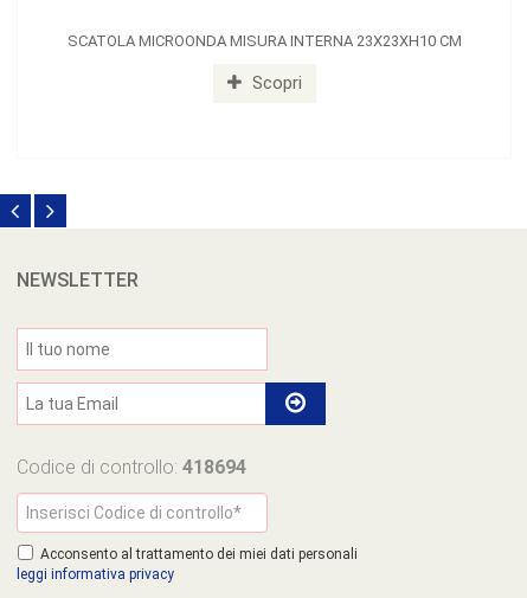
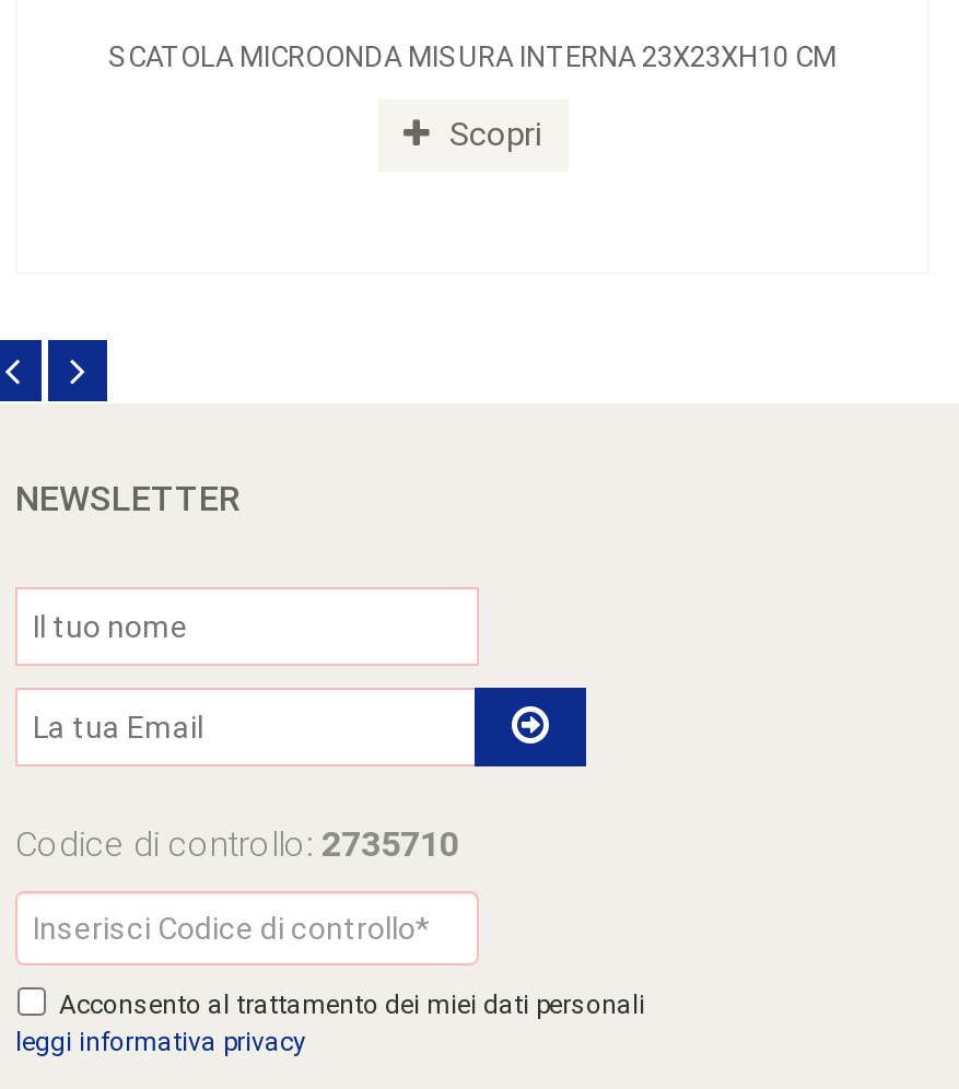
- Codice di controllo: 418694
+ Codice di controllo: 2735710
